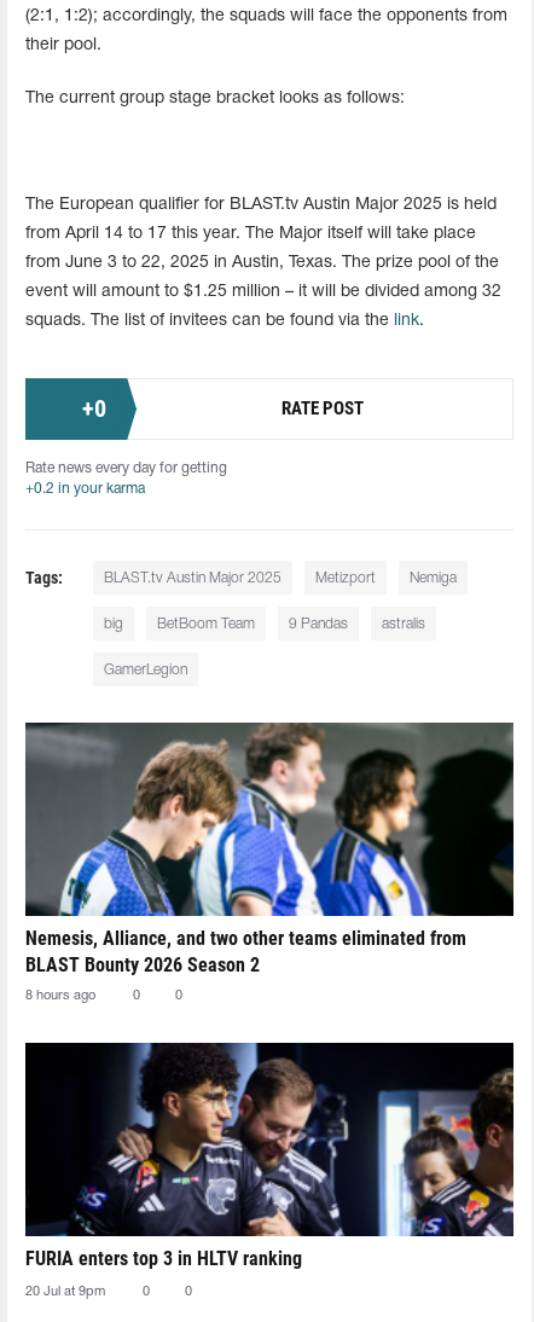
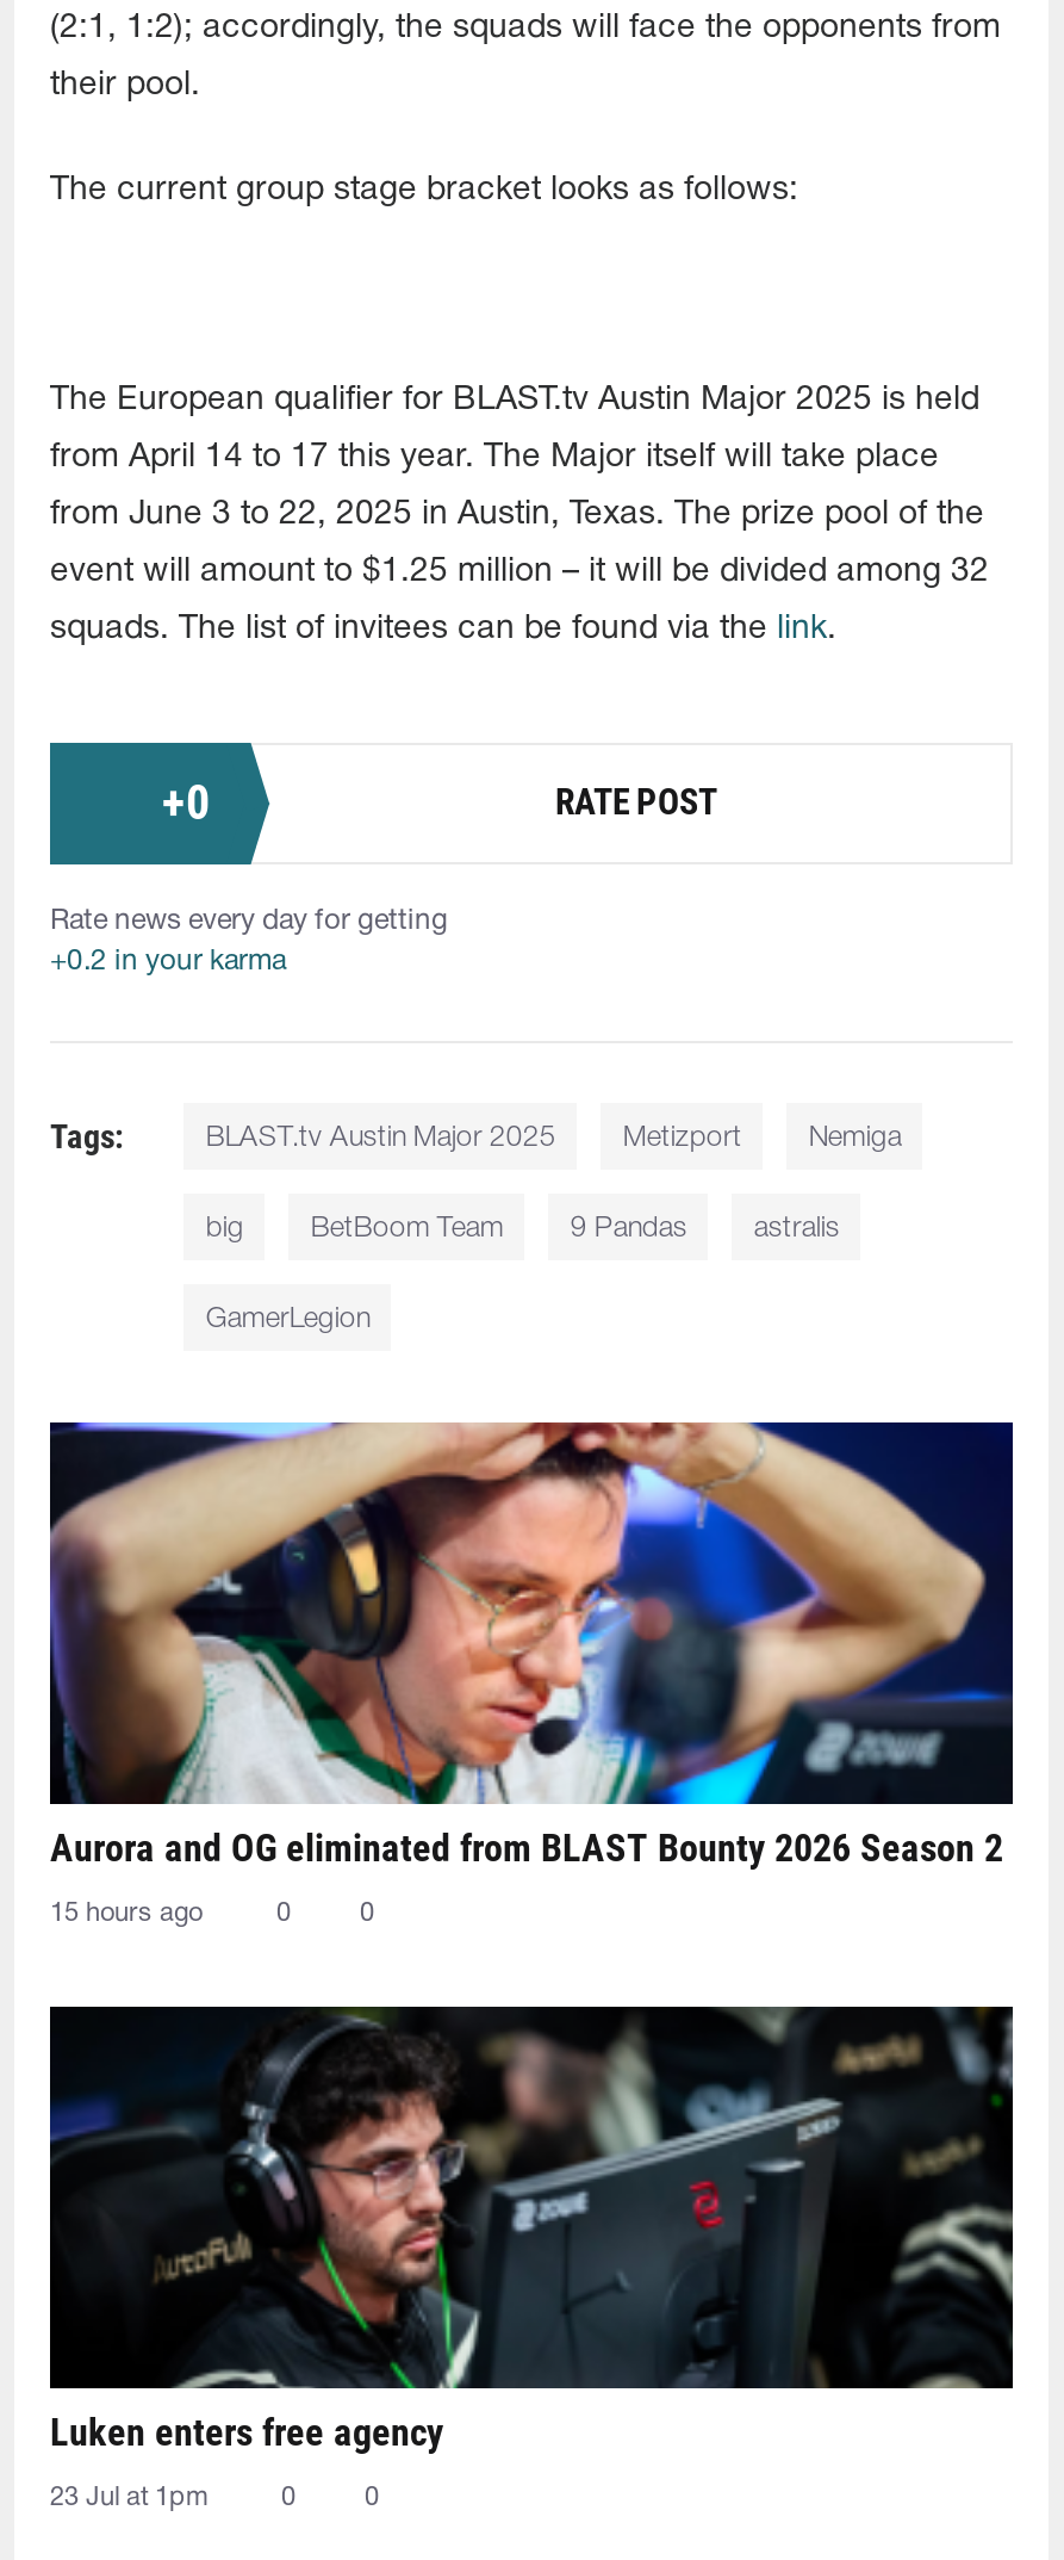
- [image]
- Nemesis, Alliance, and two other teams eliminated from
- BLAST Bounty 2026 Season 2
+ [image]
+ Aurora and OG eliminated from BLAST Bounty 2026 Season 2

- 8 hours ago
+ 15 hours ago

- [image]
- FURIA enters top 3 in HLTV ranking
+ [image]
+ Luken enters free agency

- 20 Jul at 9pm
+ 23 Jul at 1pm
